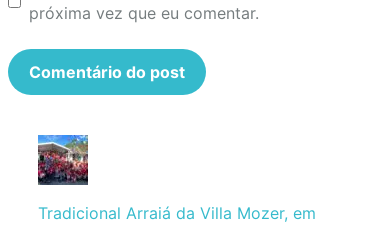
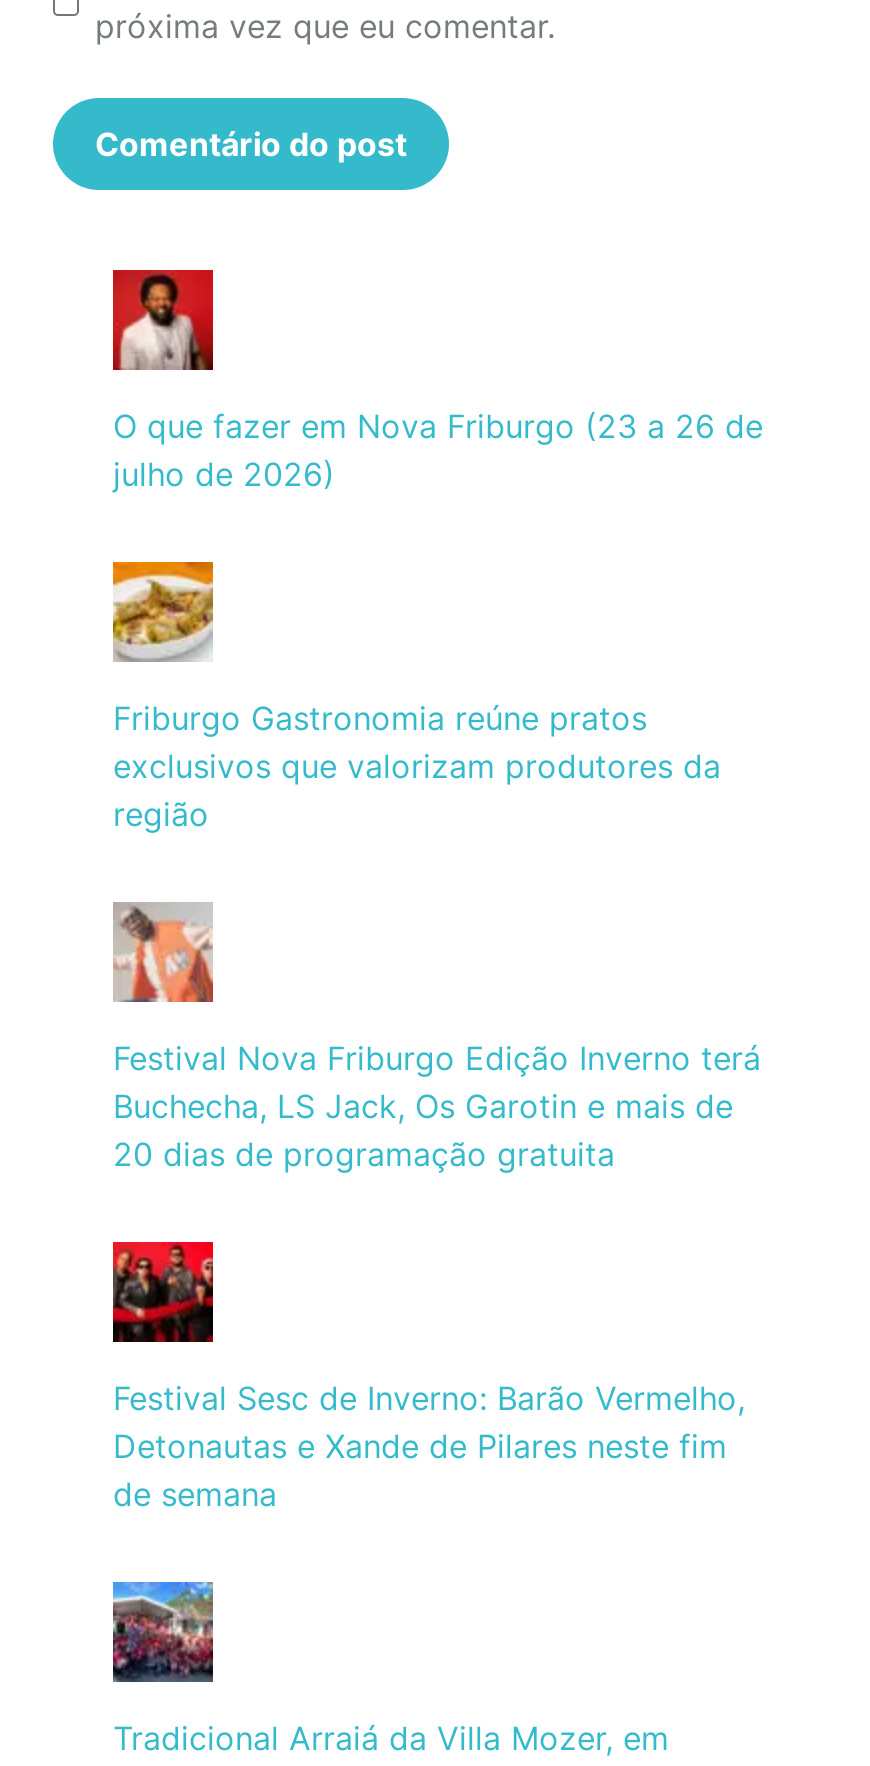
+ [image]
+ O que fazer em Nova Friburgo (23 a 26 de
+ julho de 2026)

+ [image]
+ Friburgo Gastronomia reúne pratos
+ exclusivos que valorizam produtores da
+ região

+ [image]
+ Festival Nova Friburgo Edição Inverno terá
+ Buchecha, LS Jack, Os Garotin e mais de
+ 20 dias de programação gratuita

+ [image]
+ Festival Sesc de Inverno: Barão Vermelho,
+ Detonautas e Xande de Pilares neste fim
+ de semana
